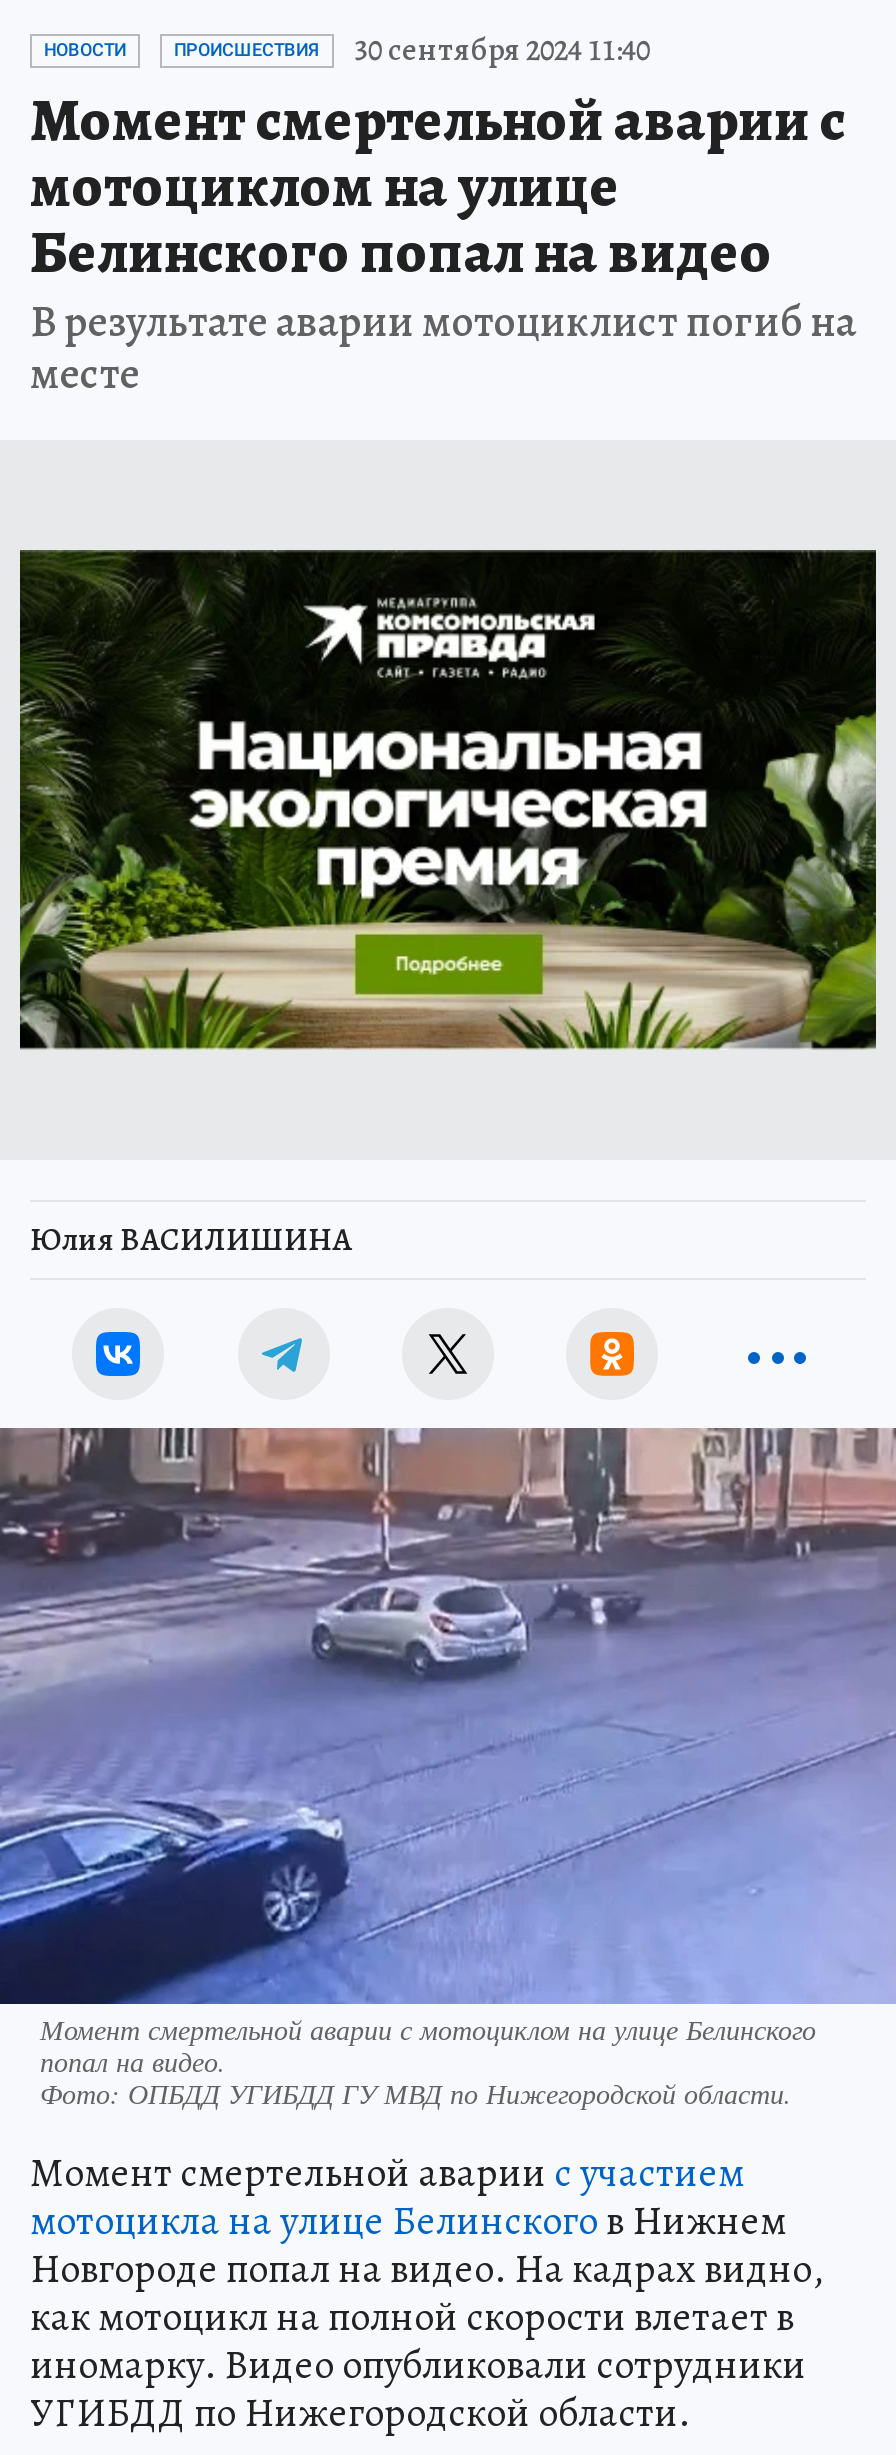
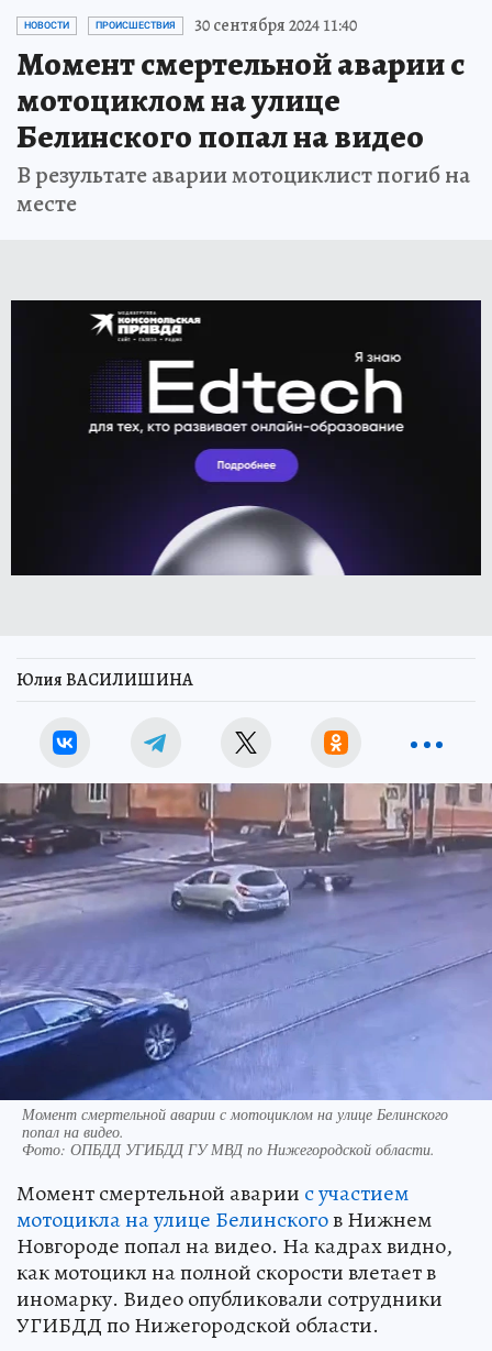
- [image]
+ [image]
